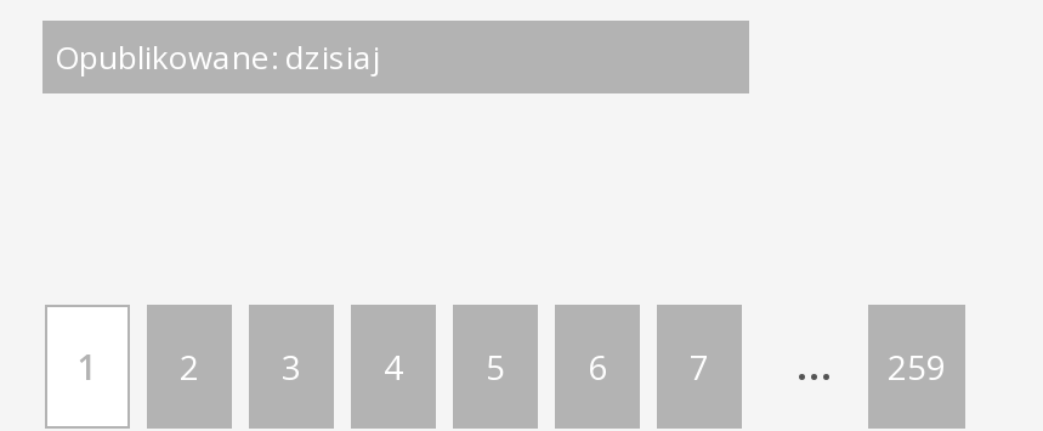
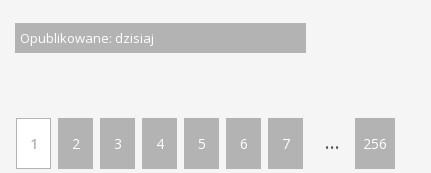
- 259
+ 256
